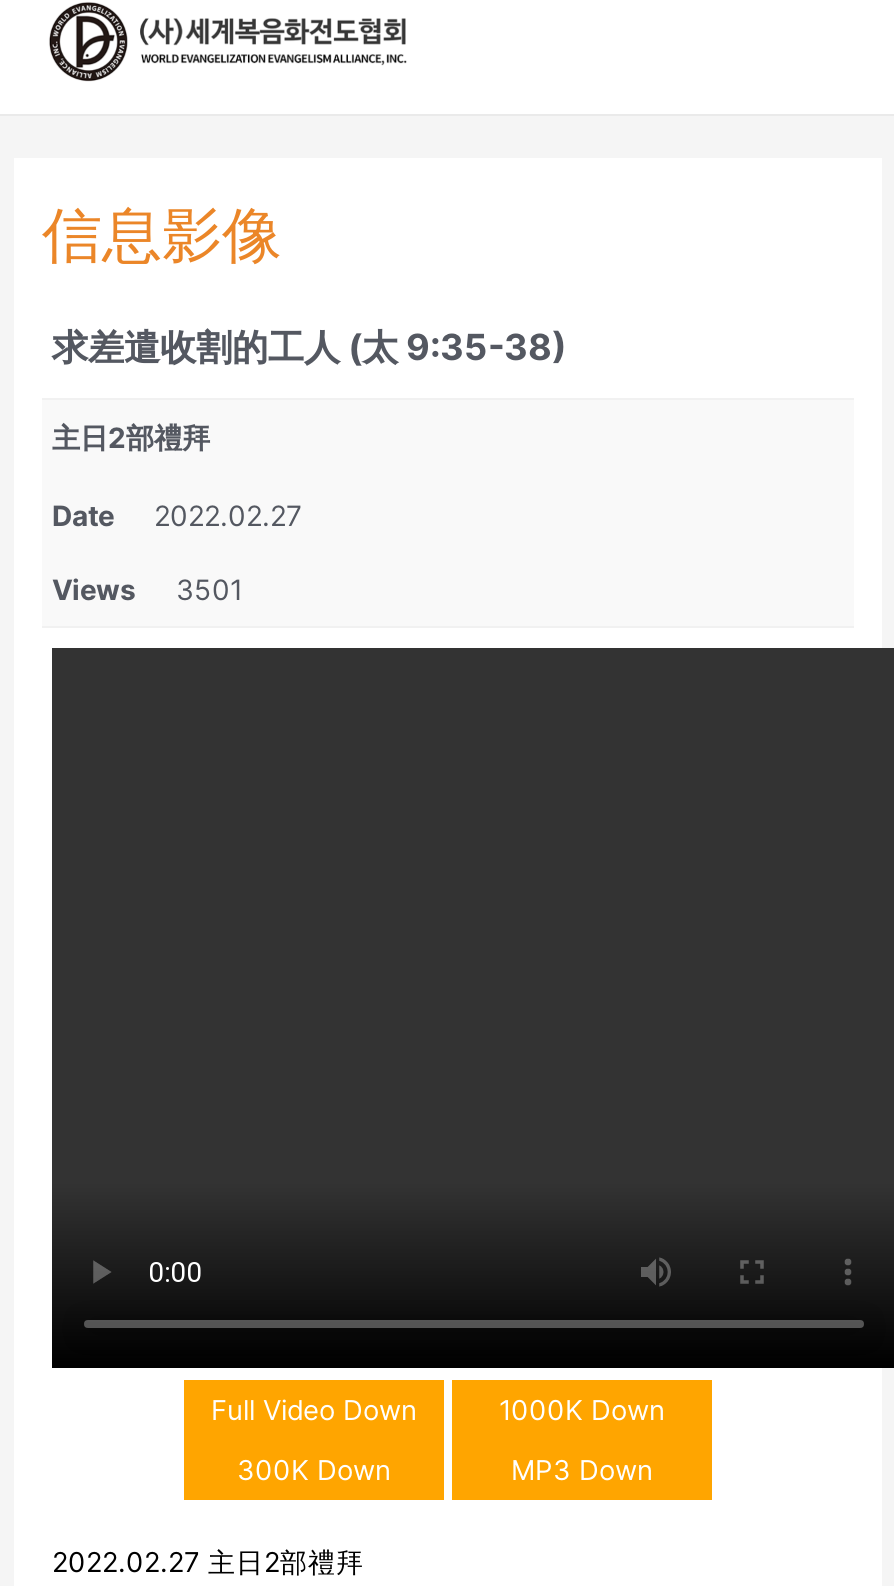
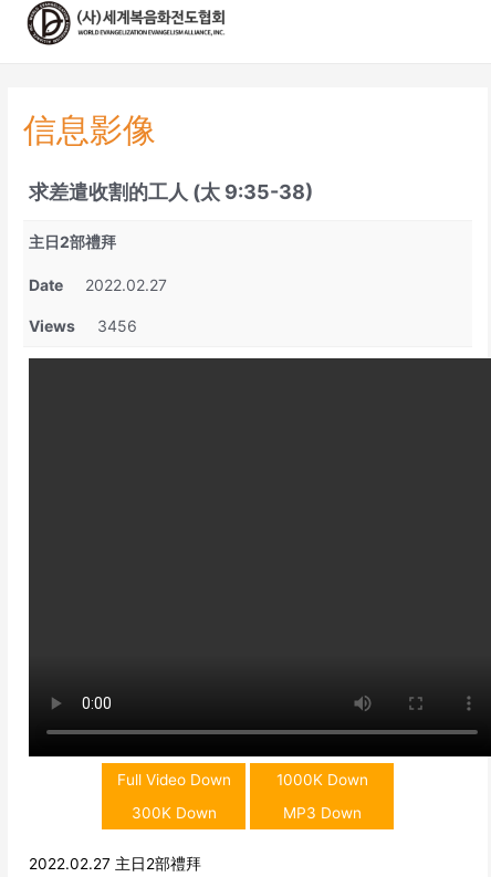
- Views 3501
+ Views 3456
